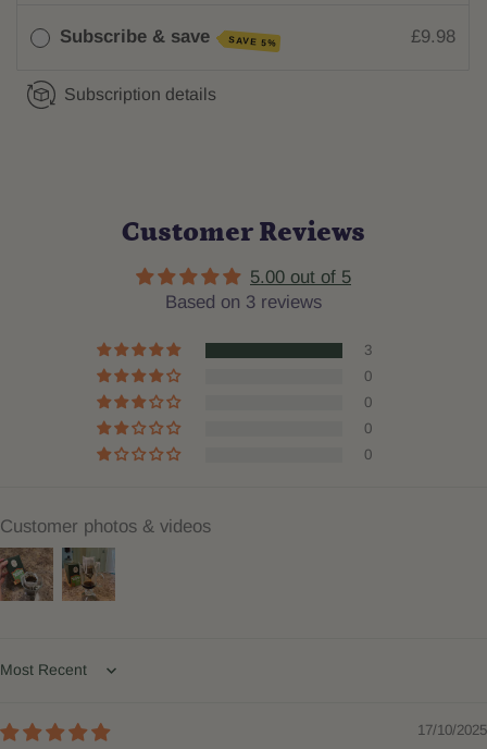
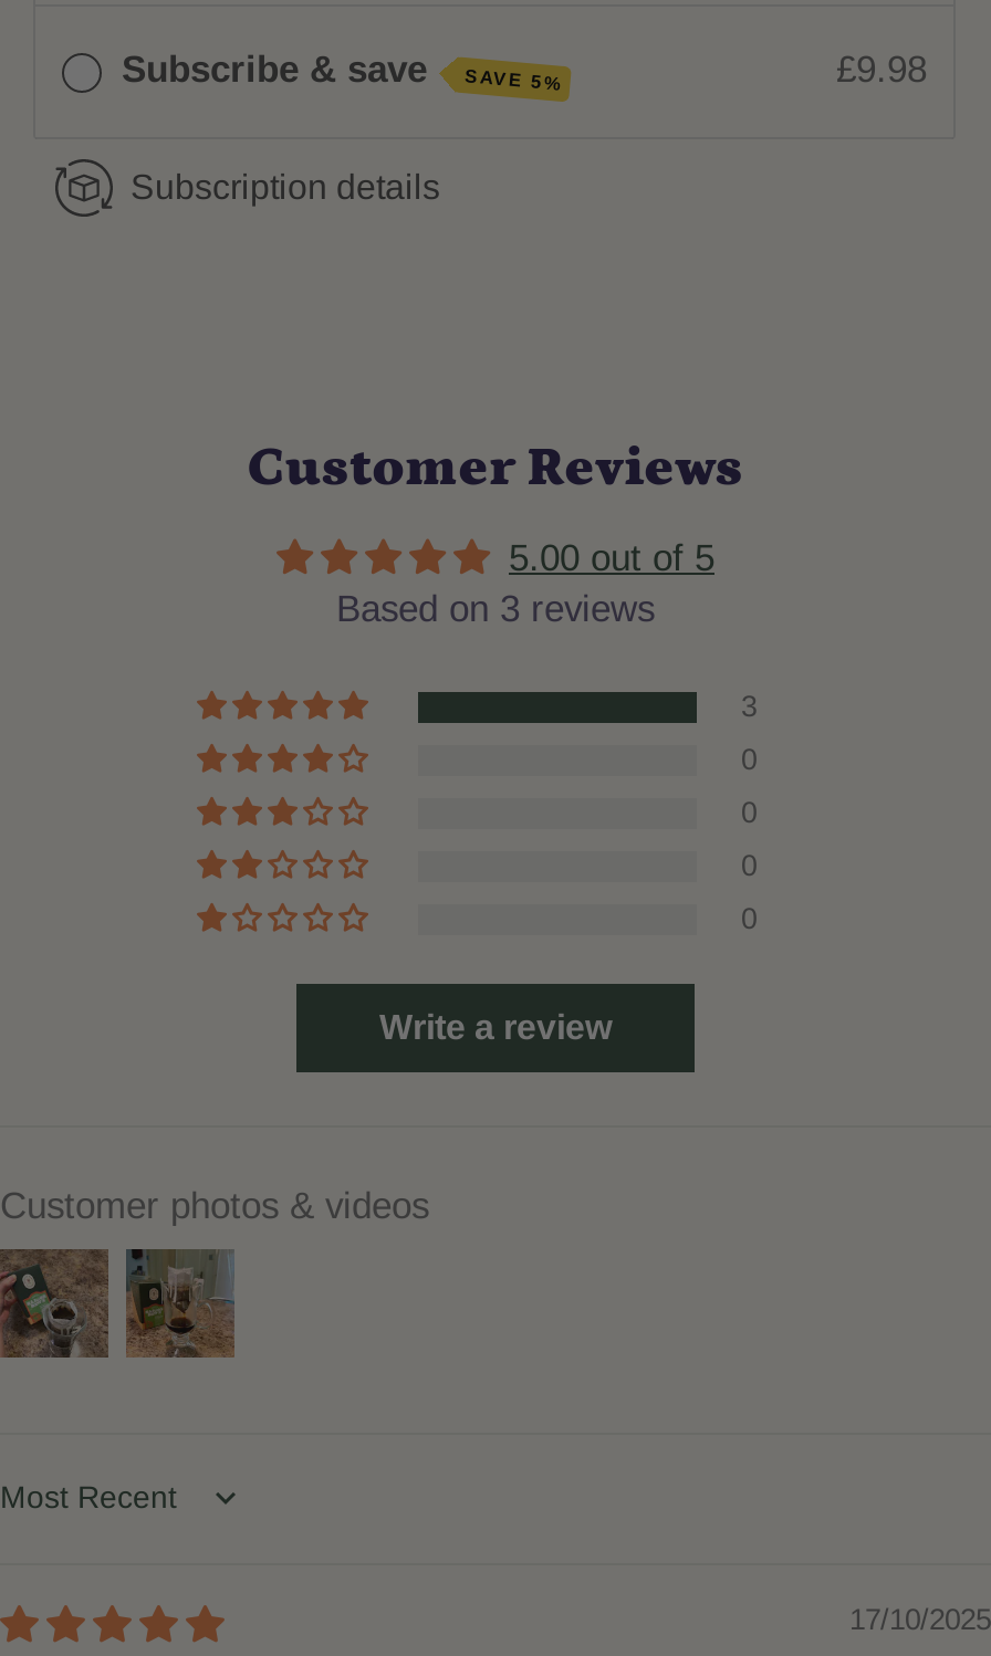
+ Write a review
